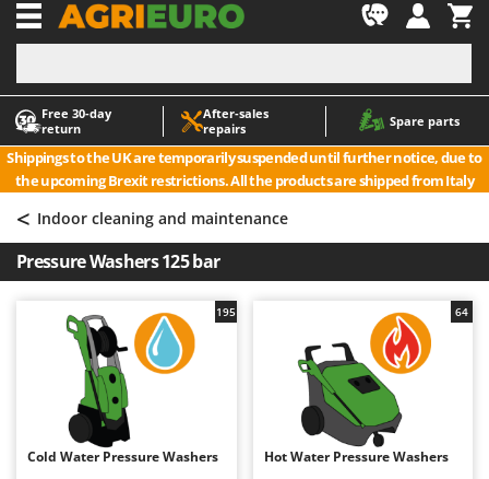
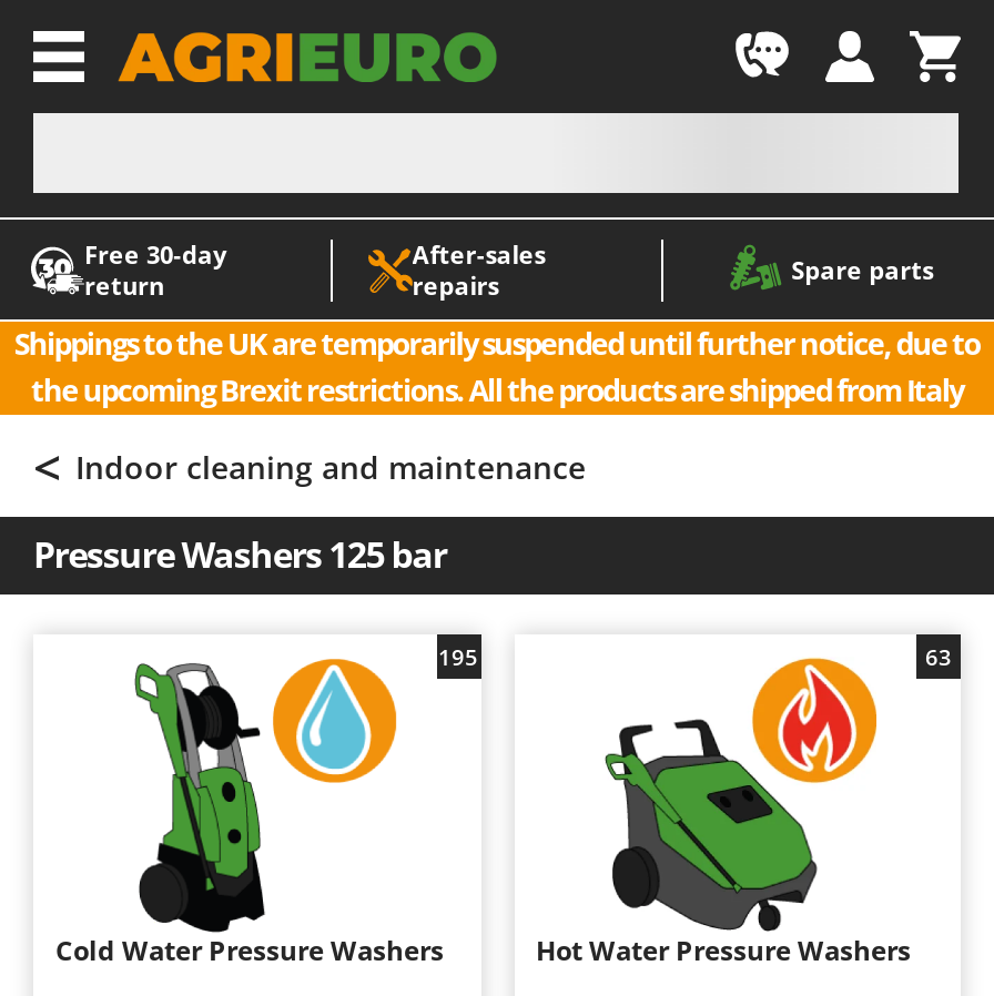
- 64
+ 63
